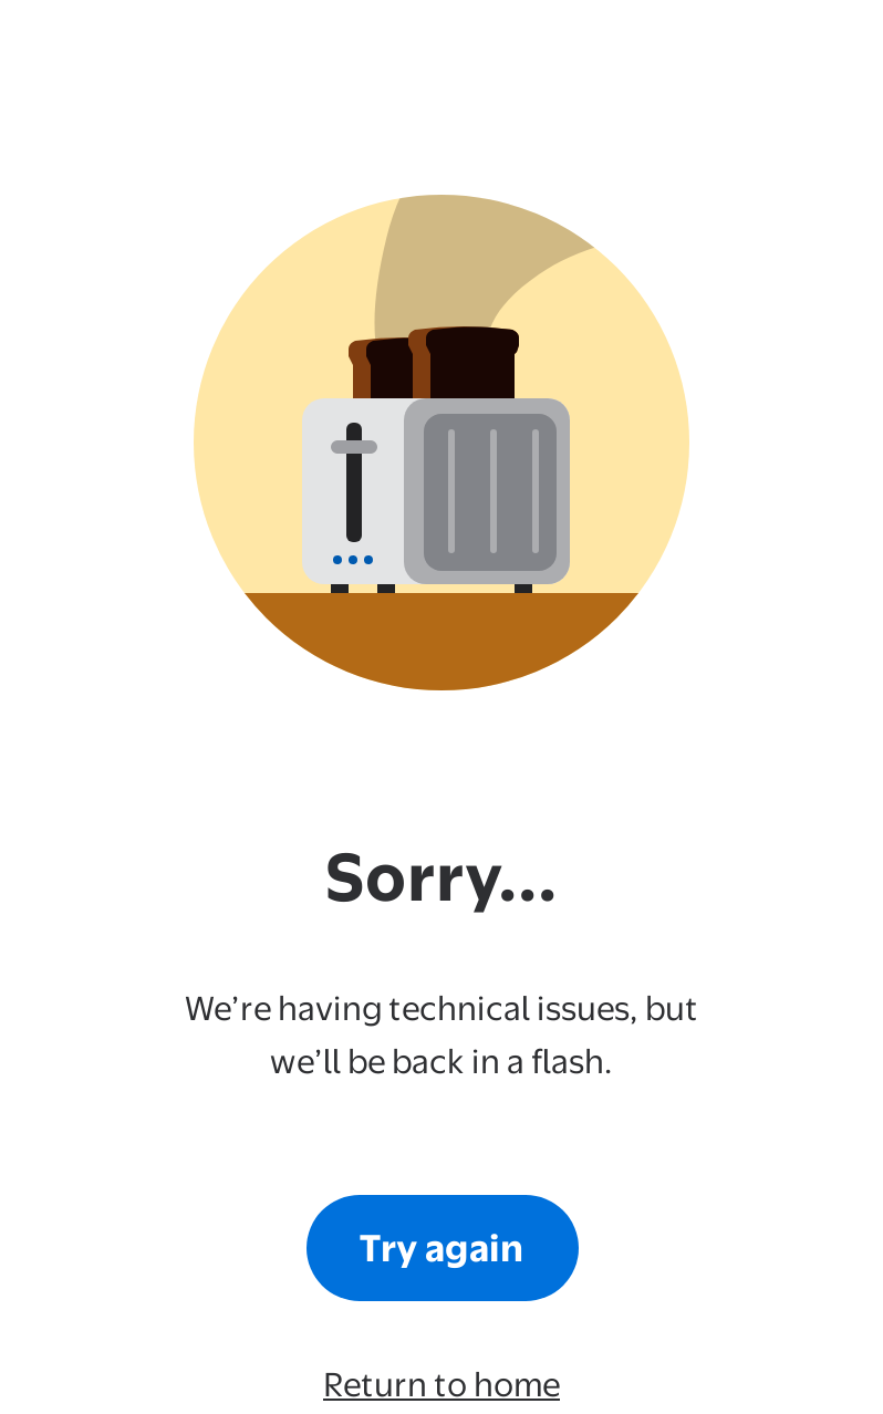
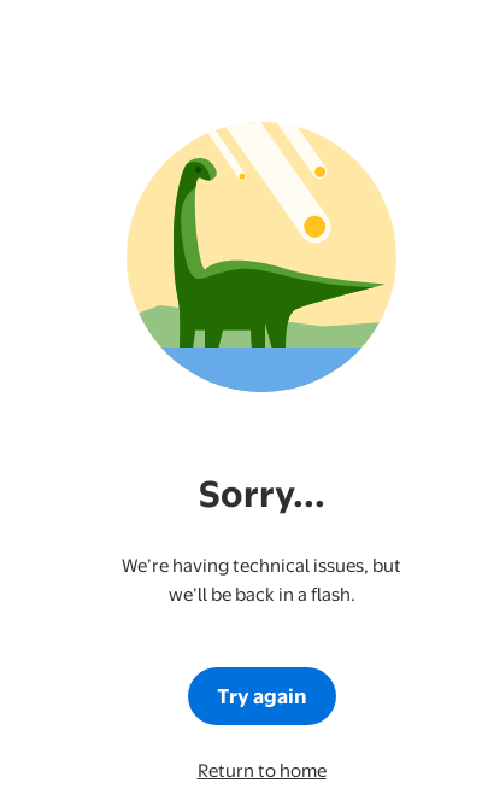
- [image]
+ [image]
